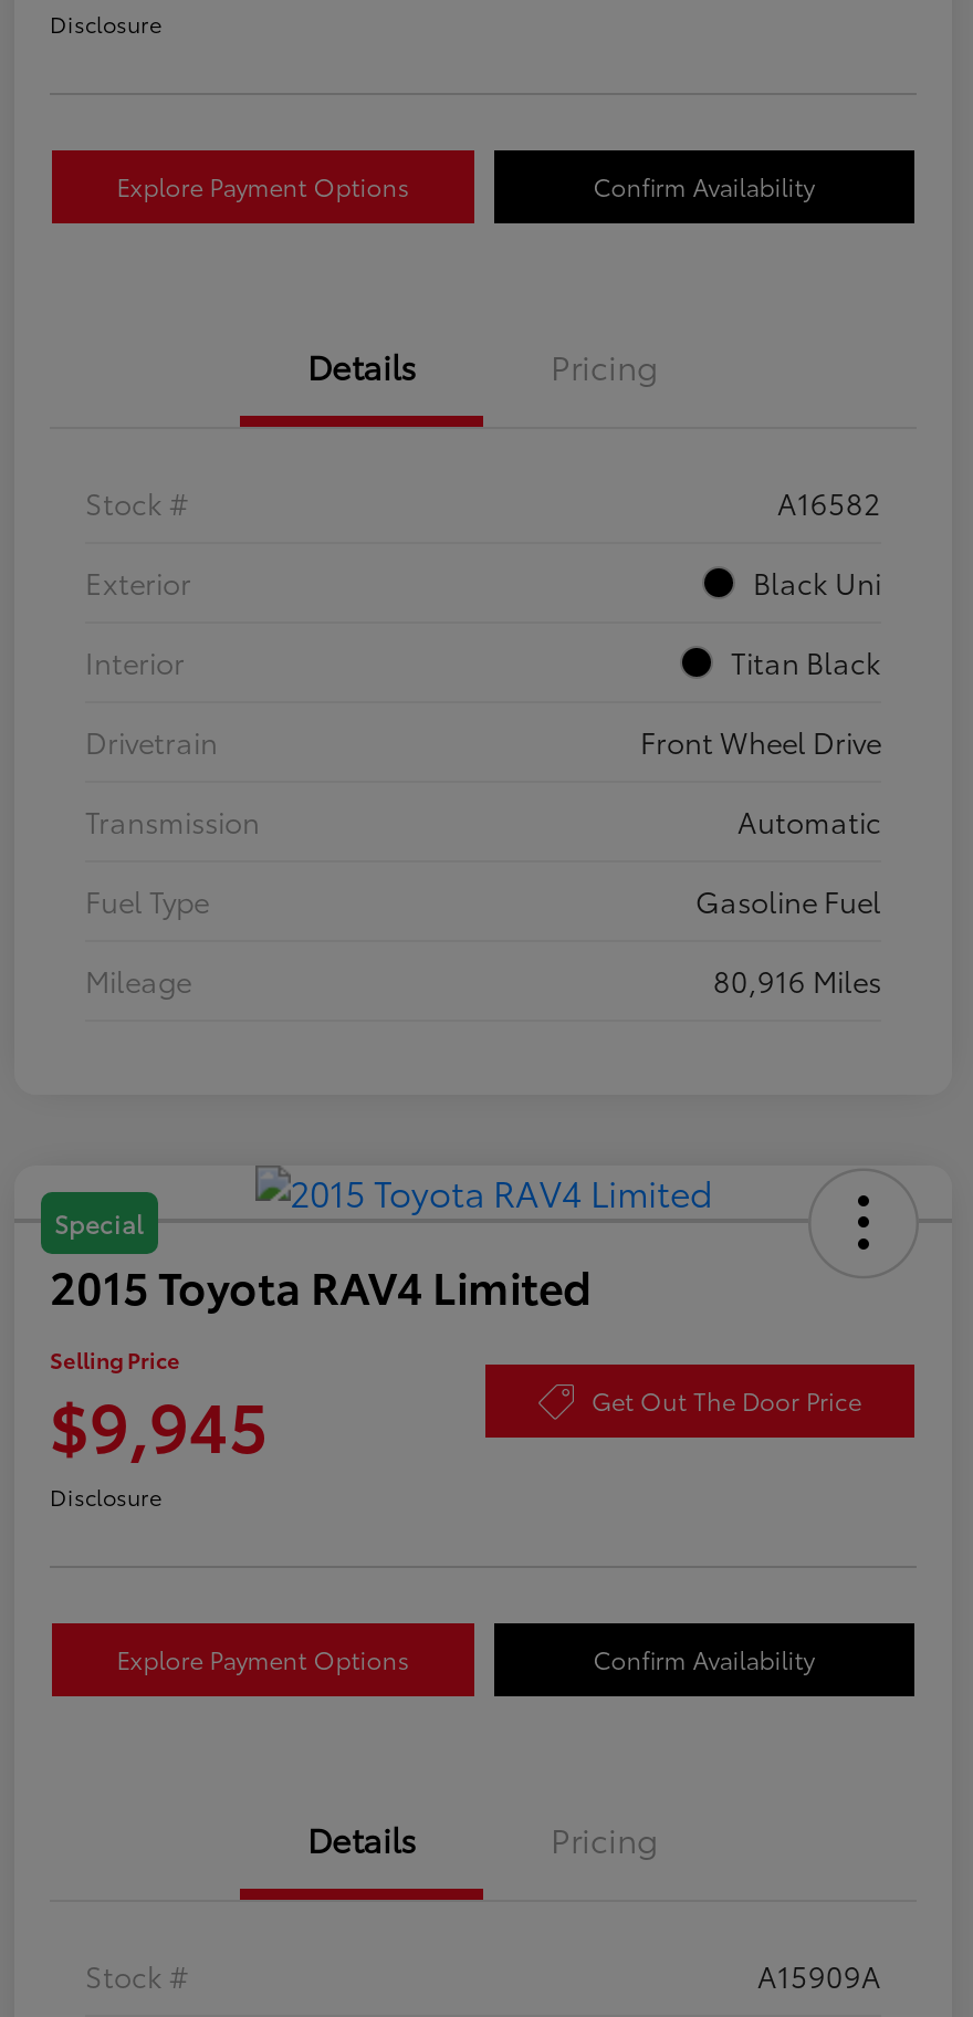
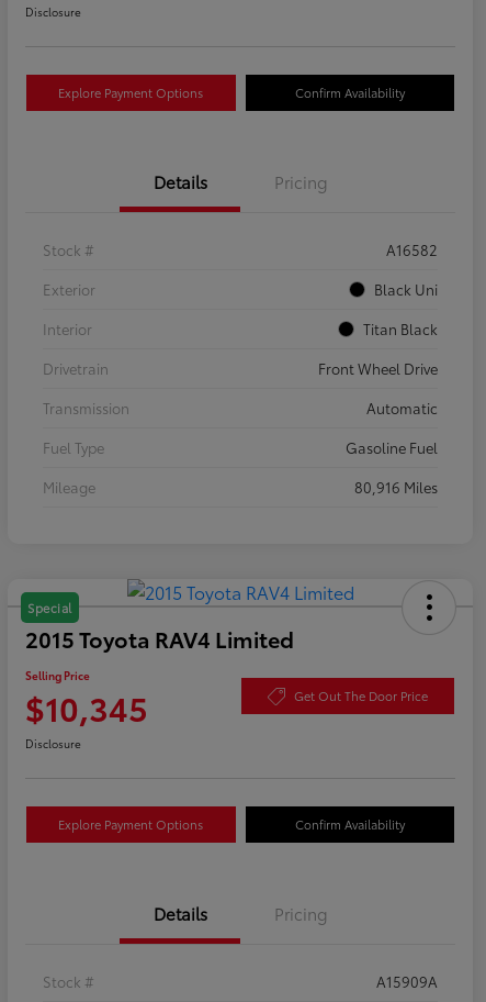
- $9,945
+ $10,345
